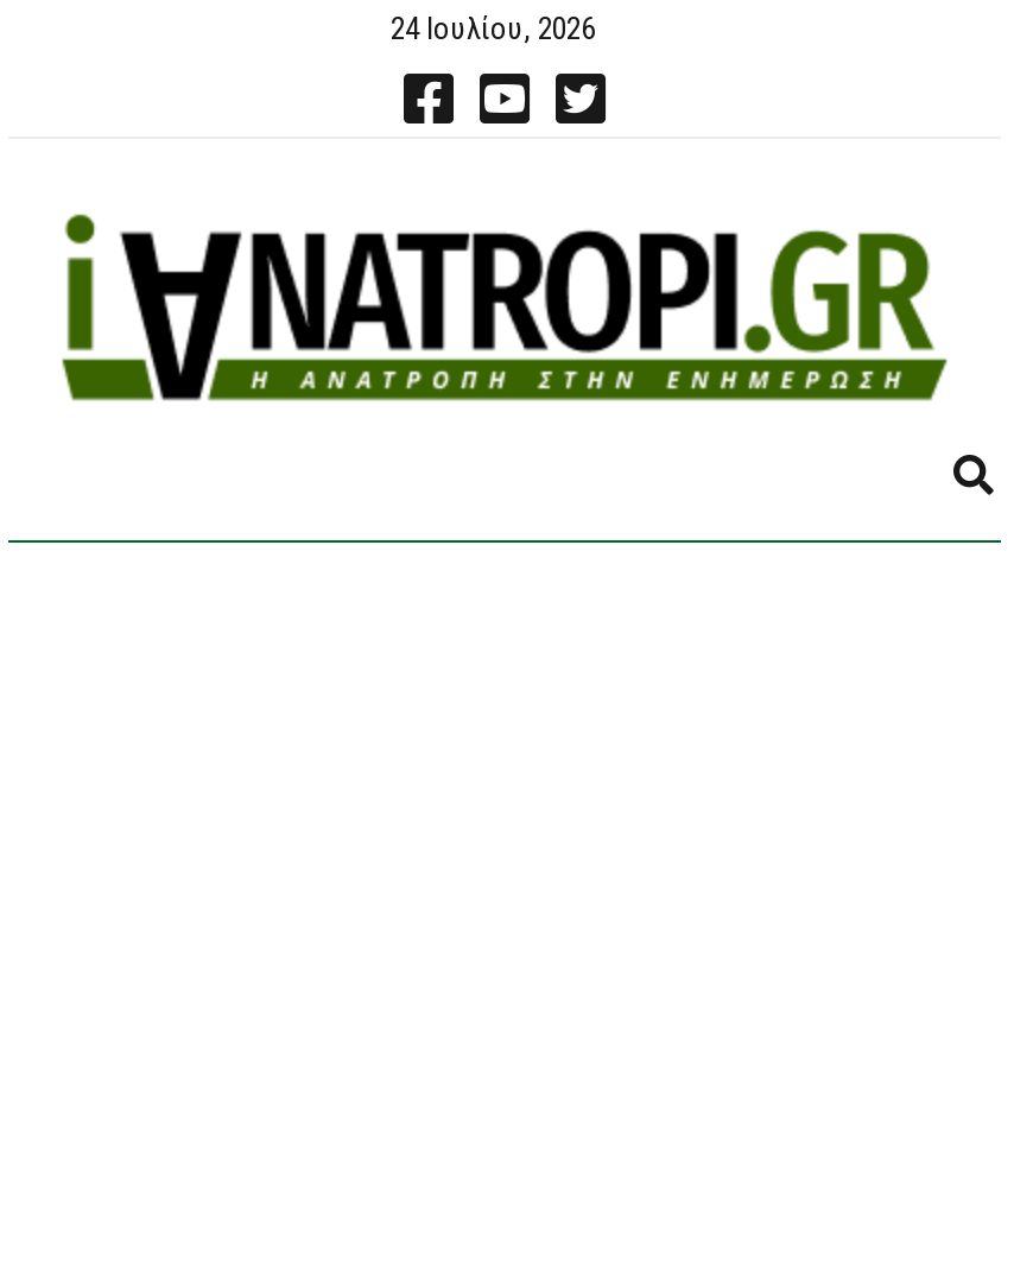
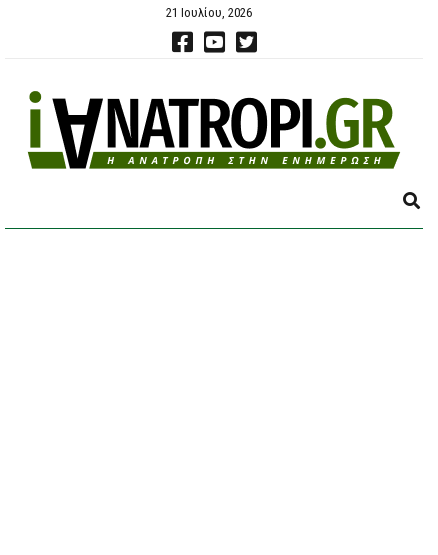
- 24 Ιουλίου, 2026
+ 21 Ιουλίου, 2026
